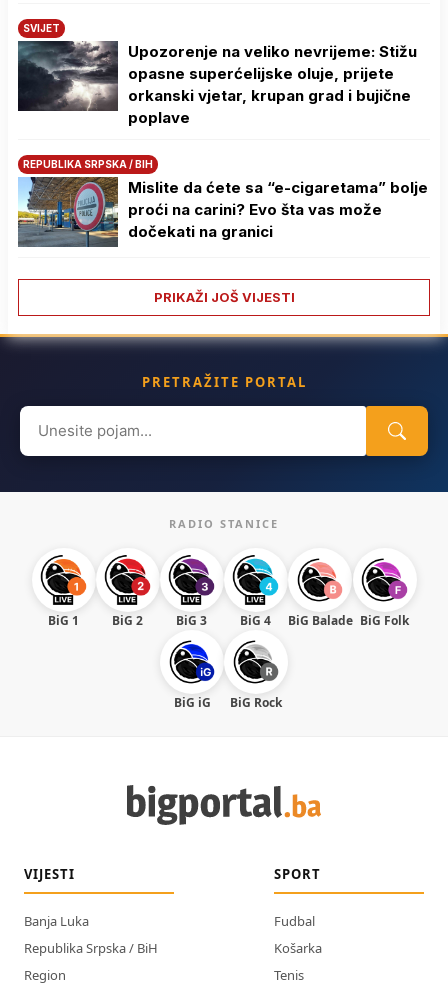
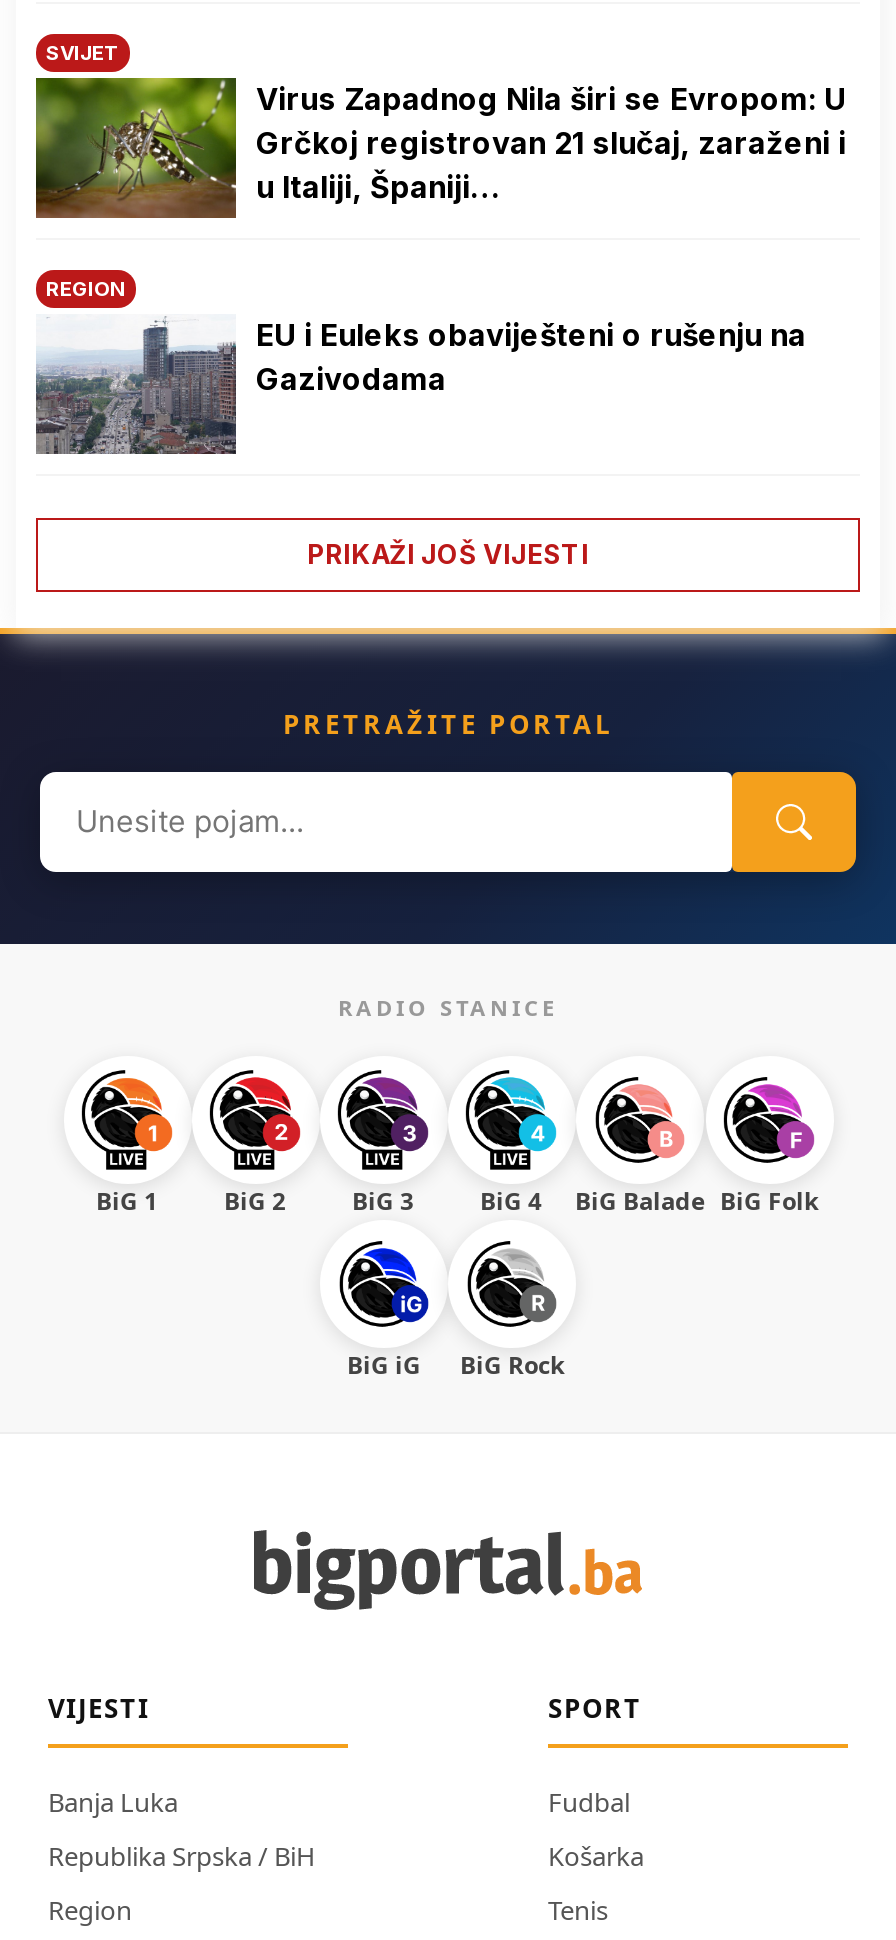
- [image]
- Upozorenje na veliko nevrijeme: Stižu
- opasne superćelijske oluje, prijete
- orkanski vjetar, krupan grad i bujične
- poplave
+ [image]
+ Virus Zapadnog Nila širi se Evropom: U
+ Grčkoj registrovan 21 slučaj, zaraženi i
+ u Italiji, Španiji…

- [image]
- REPUBLIKA SRPSKA / BIH
- Mislite da ćete sa “e-cigaretama” bolje
- proći na carini? Evo šta vas može
- dočekati na granici
+ [image]
+ REGION
+ EU i Euleks obaviješteni o rušenju na
+ Gazivodama
